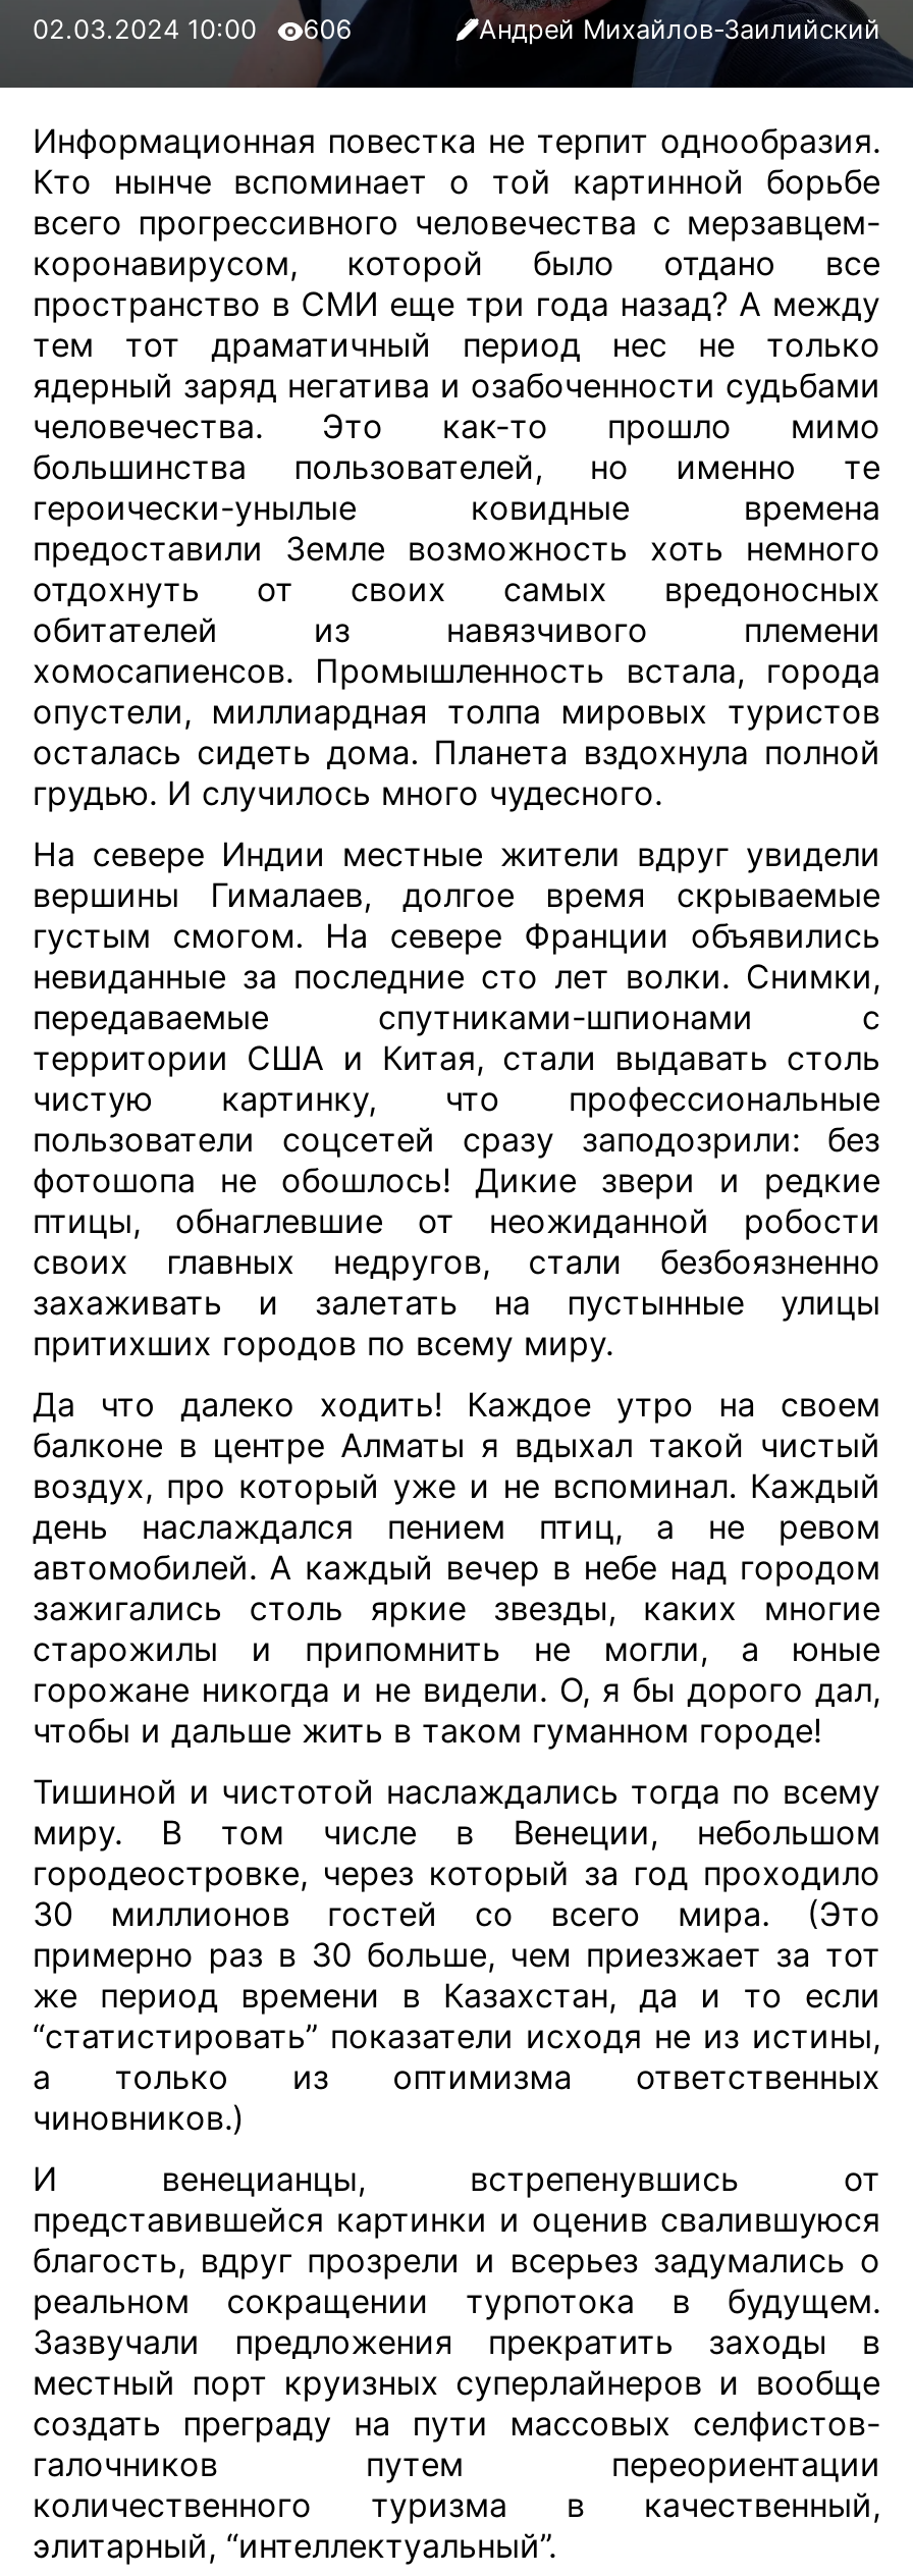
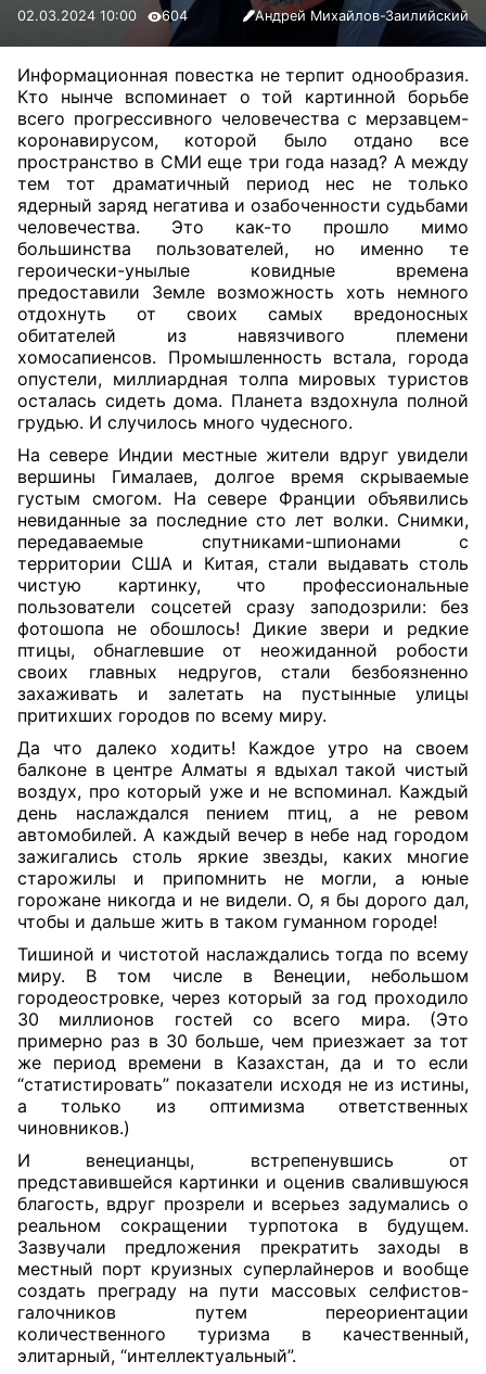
- 02.03.2024 10:00 606
+ 02.03.2024 10:00 604
